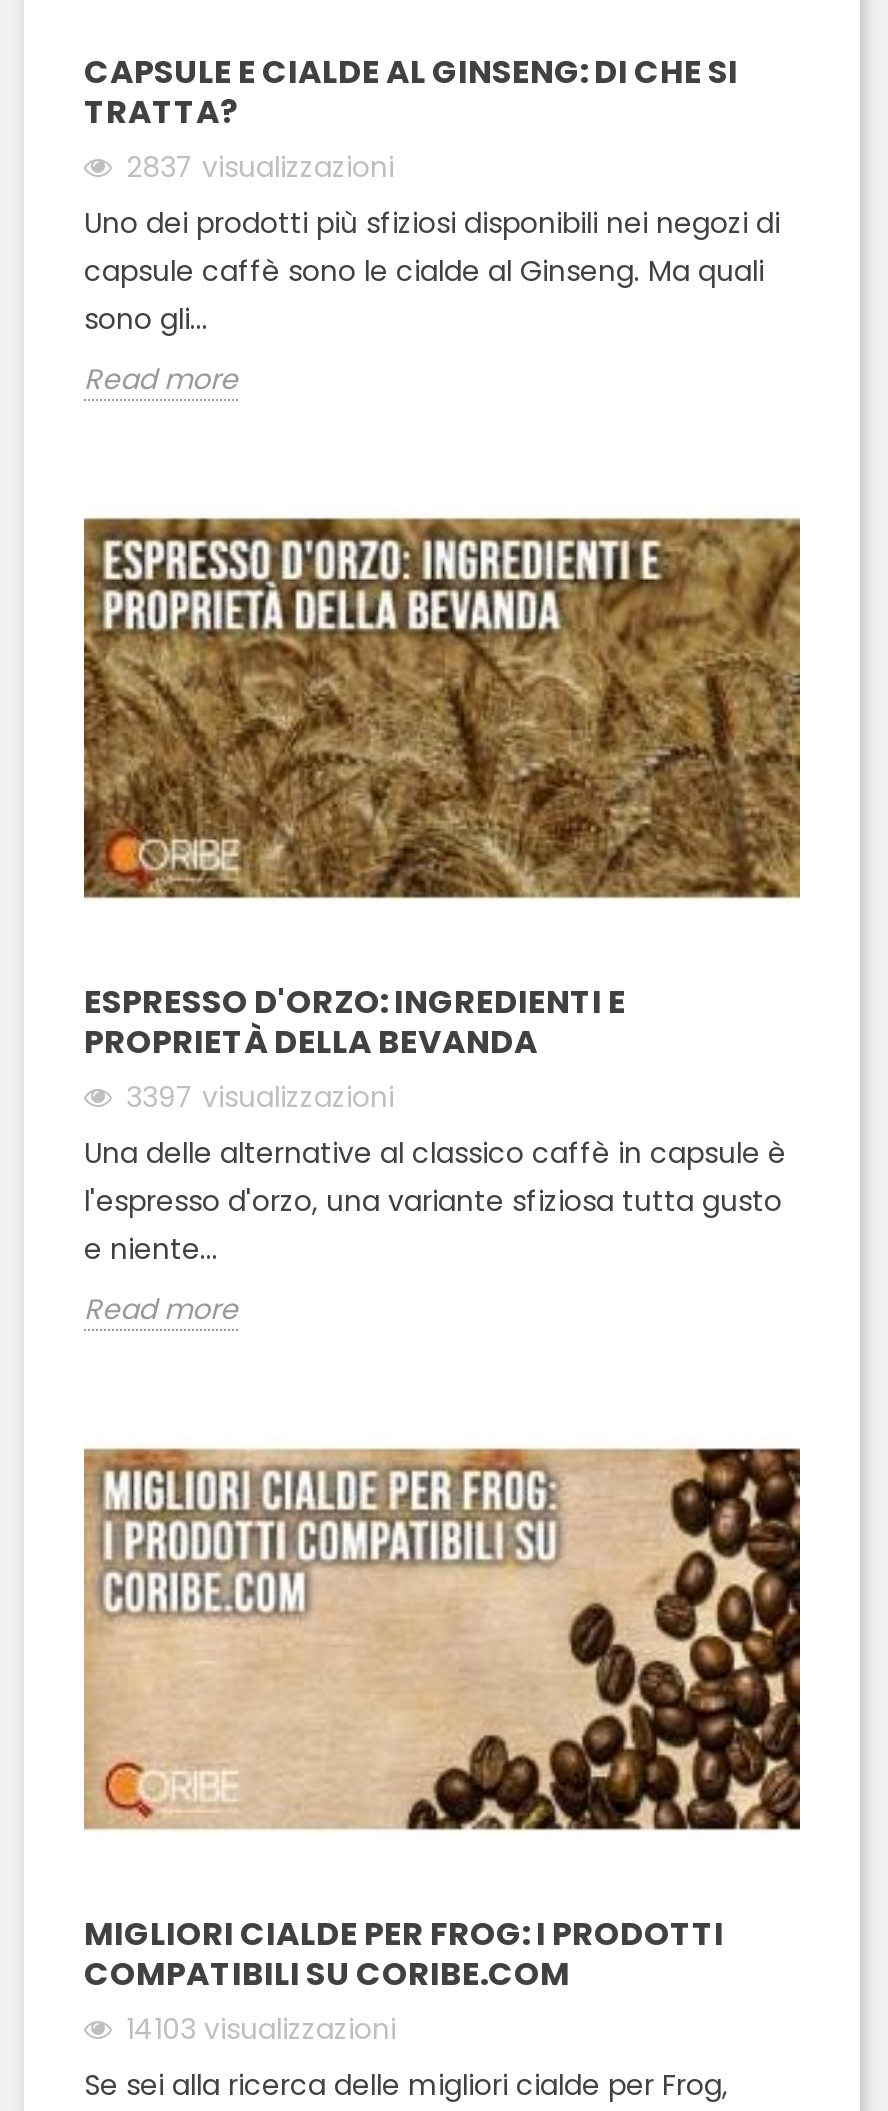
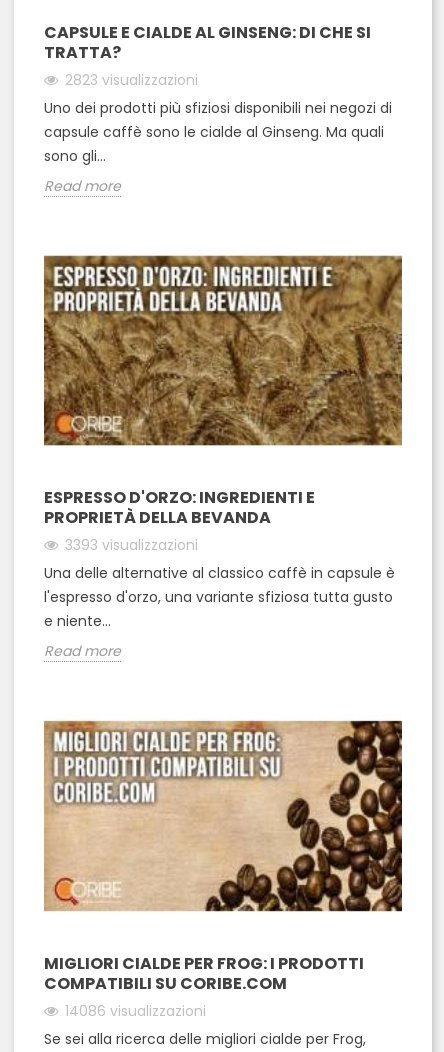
- 2837 visualizzazioni
+ 2823 visualizzazioni

- 3397 visualizzazioni
+ 3393 visualizzazioni

- 14103 visualizzazioni
+ 14086 visualizzazioni
